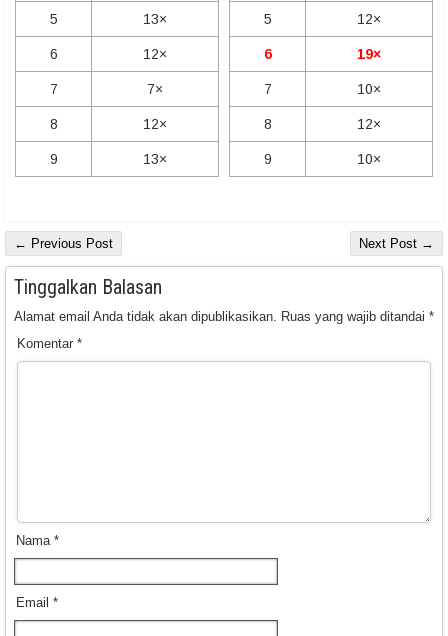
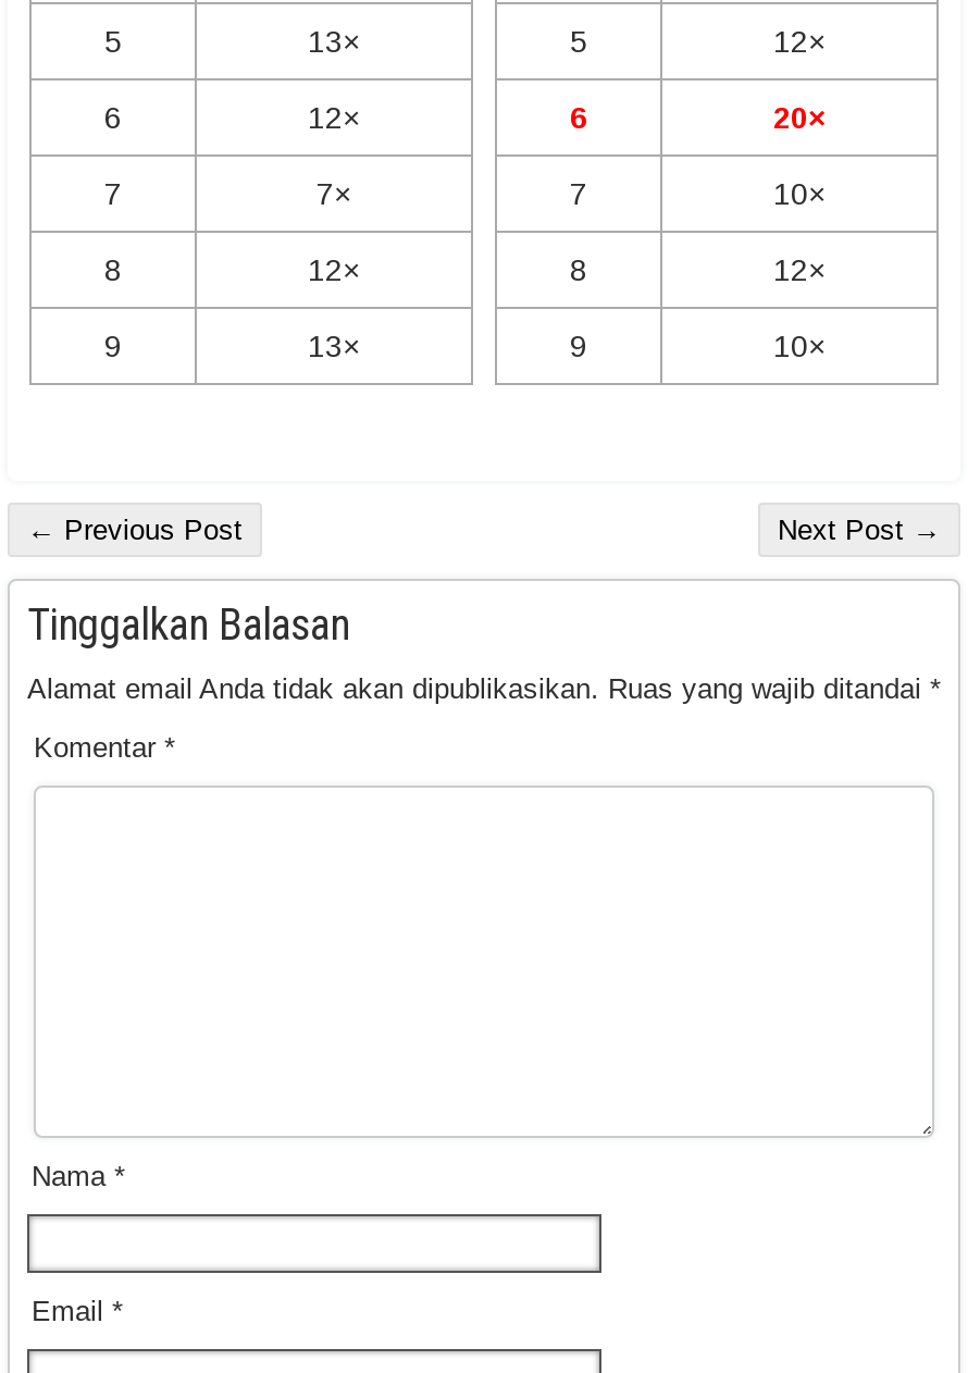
- 19×
+ 20×
